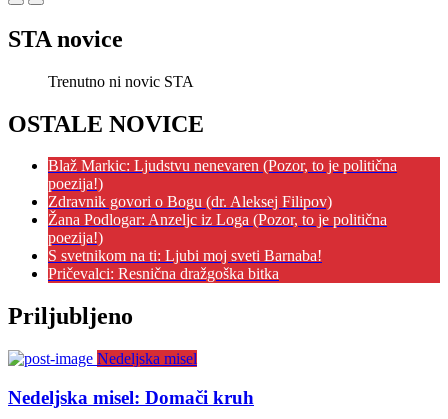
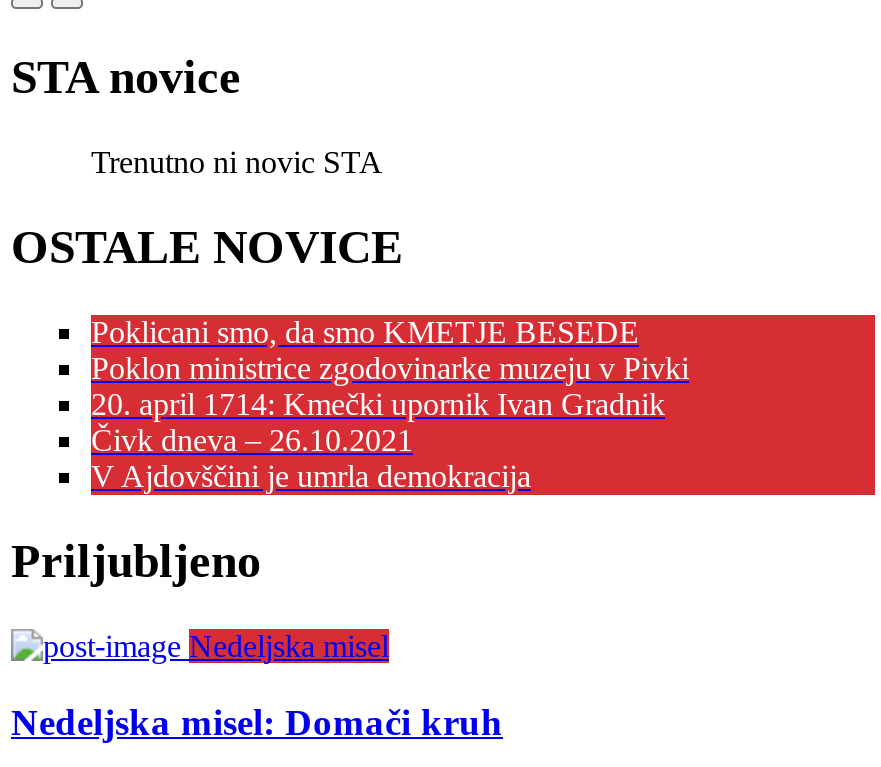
- Blaž Markic: Ljudstvu nenevaren (Pozor, to je politična
- poezija!)
- Zdravnik govori o Bogu (dr. Aleksej Filipov)
- Žana Podlogar: Anzeljc iz Loga (Pozor, to je politična
- poezija!)
- S svetnikom na ti: Ljubi moj sveti Barnaba!
- Pričevalci: Resnična dražgoška bitka
+ Poklicani smo, da smo KMETJE BESEDE
+ Poklon ministrice zgodovinarke muzeju v Pivki
+ 20. april 1714: Kmečki upornik Ivan Gradnik
+ Čivk dneva – 26.10.2021
+ V Ajdovščini je umrla demokracija
